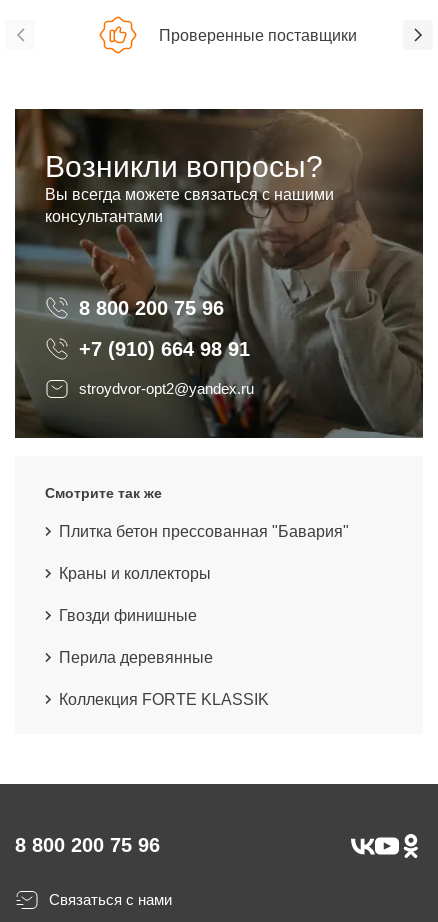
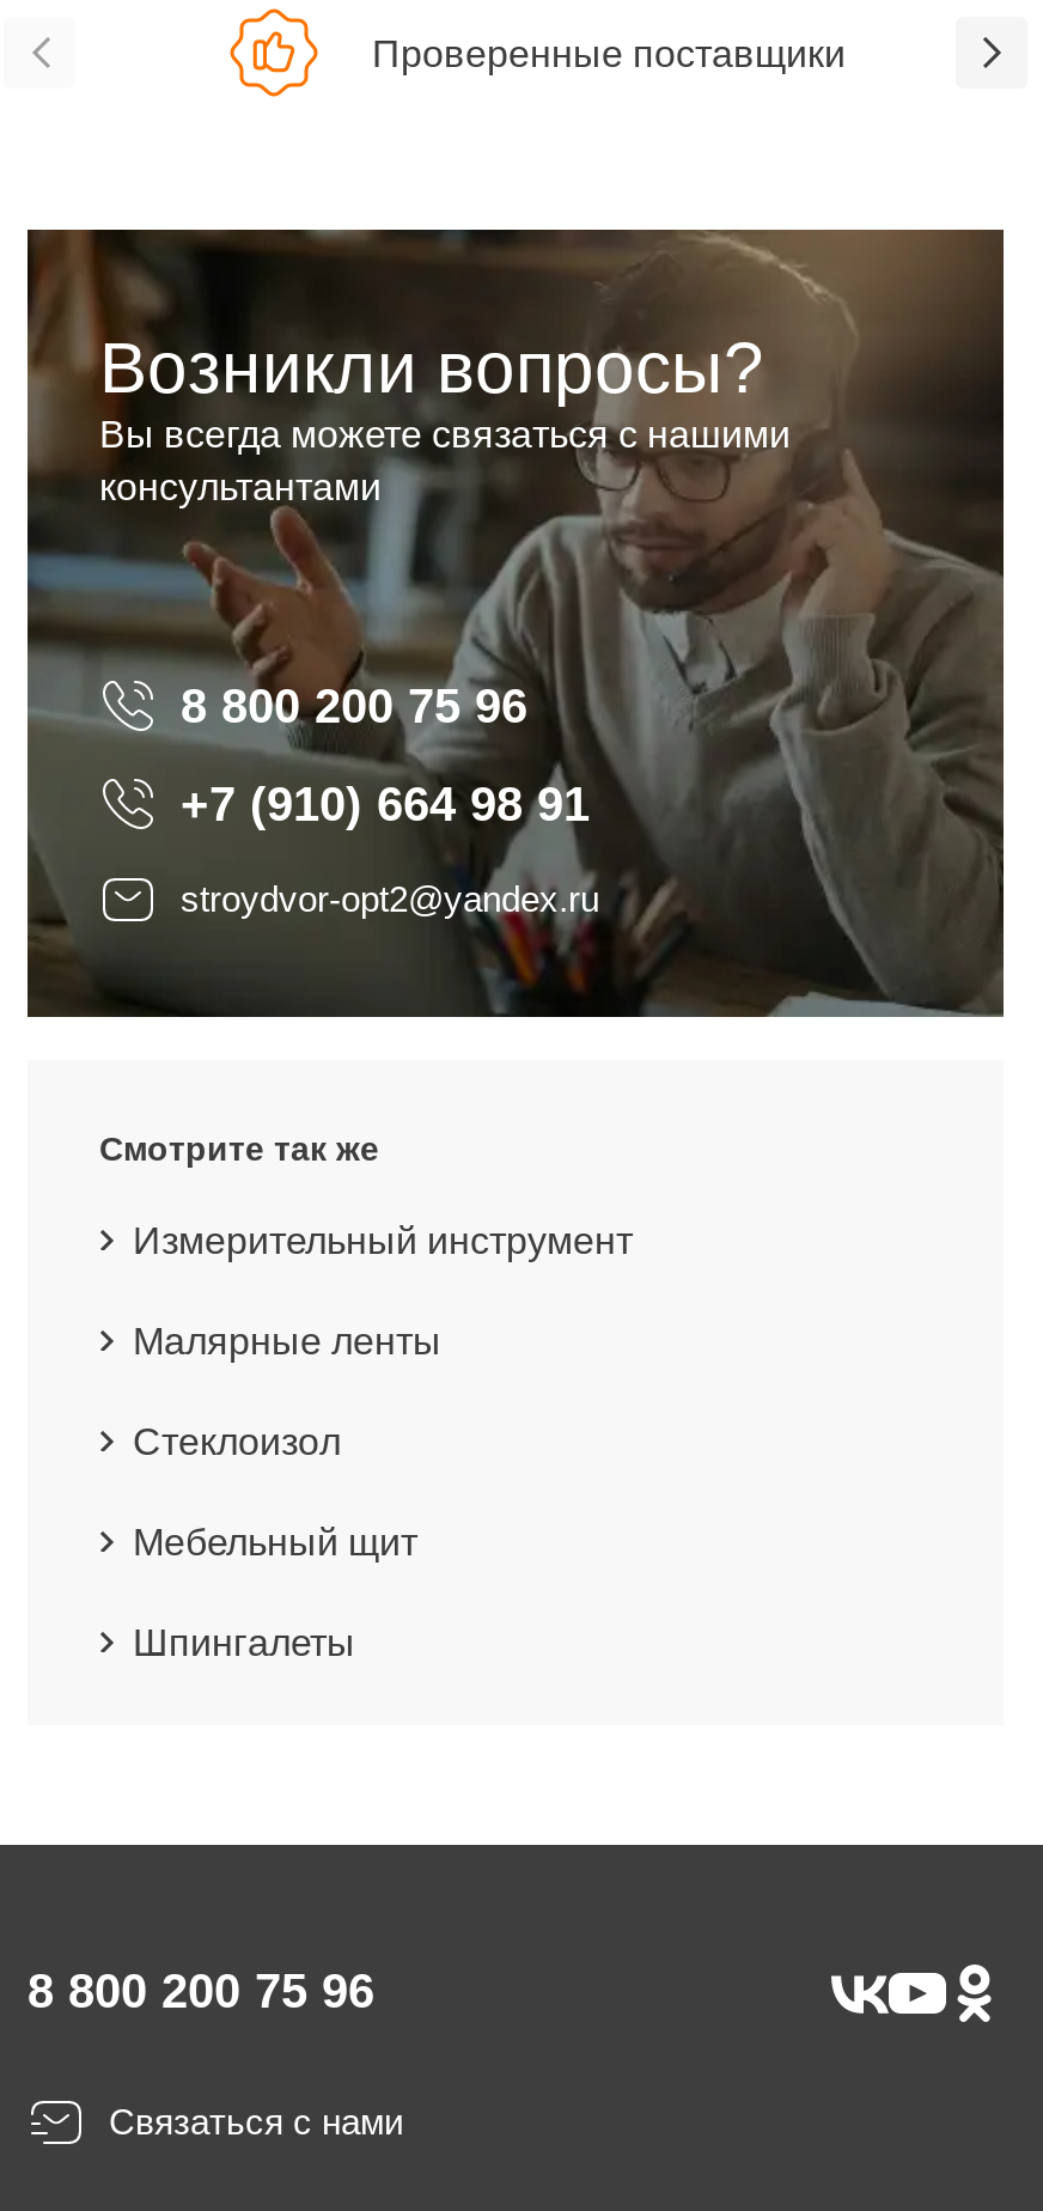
- Плитка бетон прессованная "Бавария"
+ Измерительный инструмент

- Краны и коллекторы
+ Малярные ленты

- Гвозди финишные
+ Стеклоизол

- Перила деревянные
+ Мебельный щит

- Коллекция FORTE KLASSIK
+ Шпингалеты
